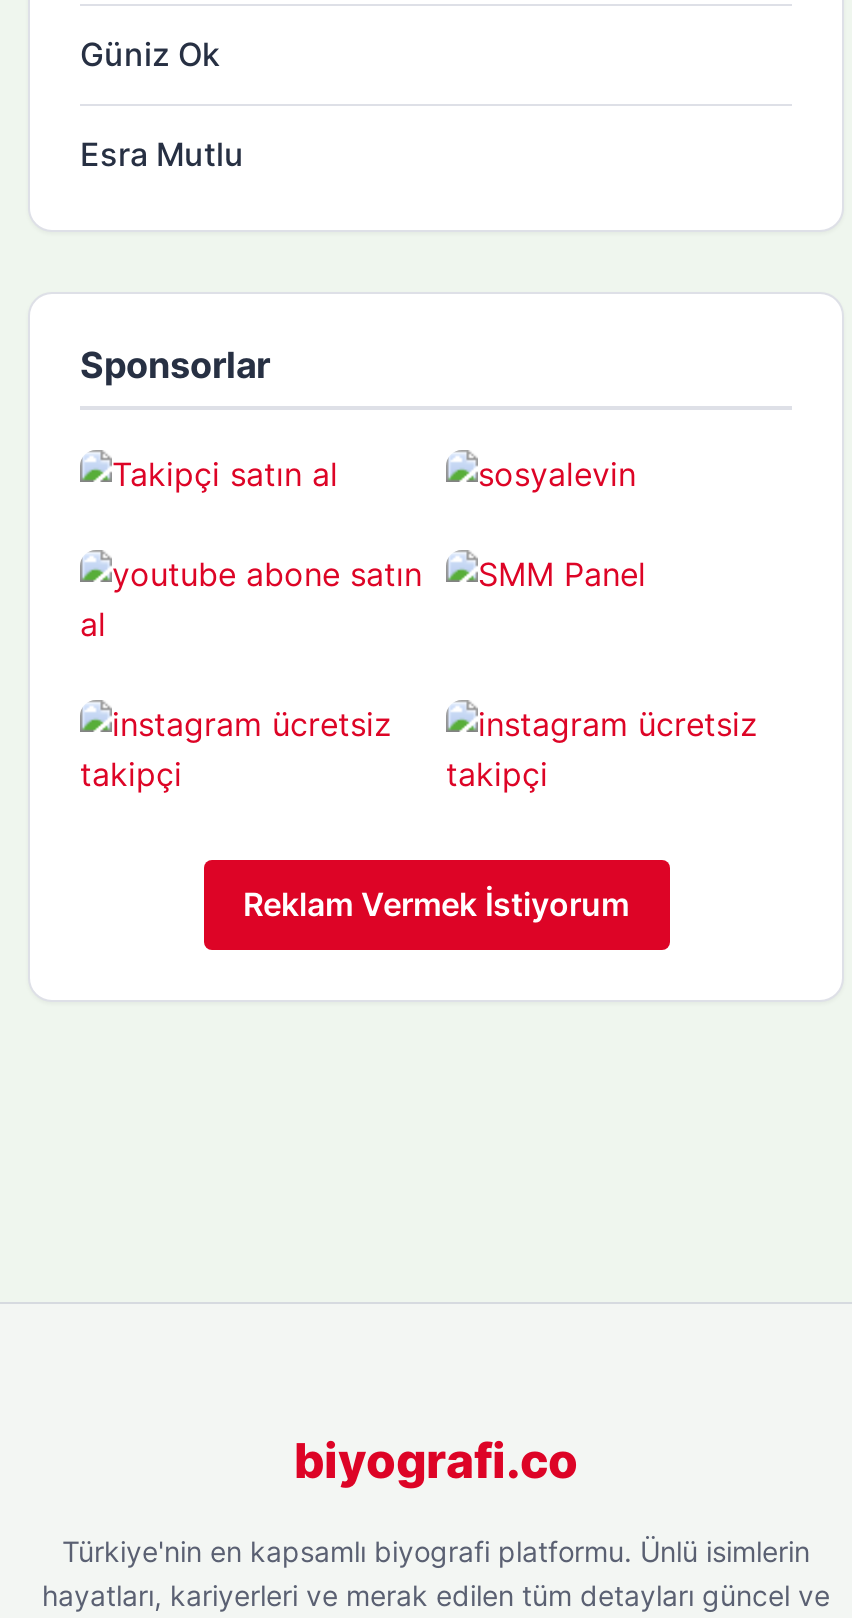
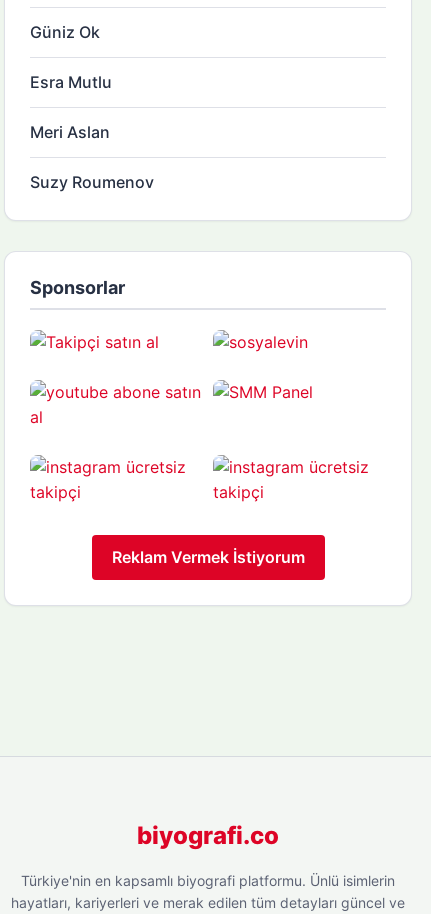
+ Meri Aslan
+ Suzy Roumenov
